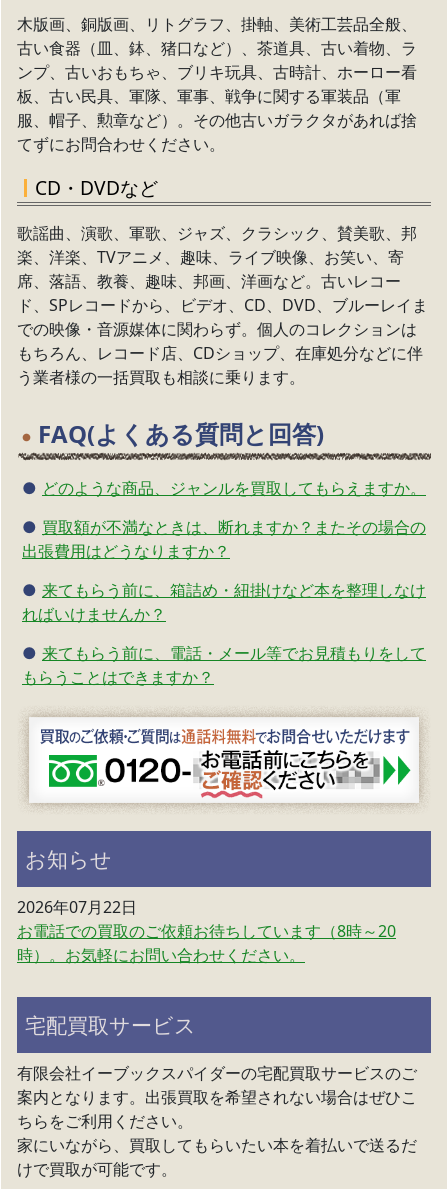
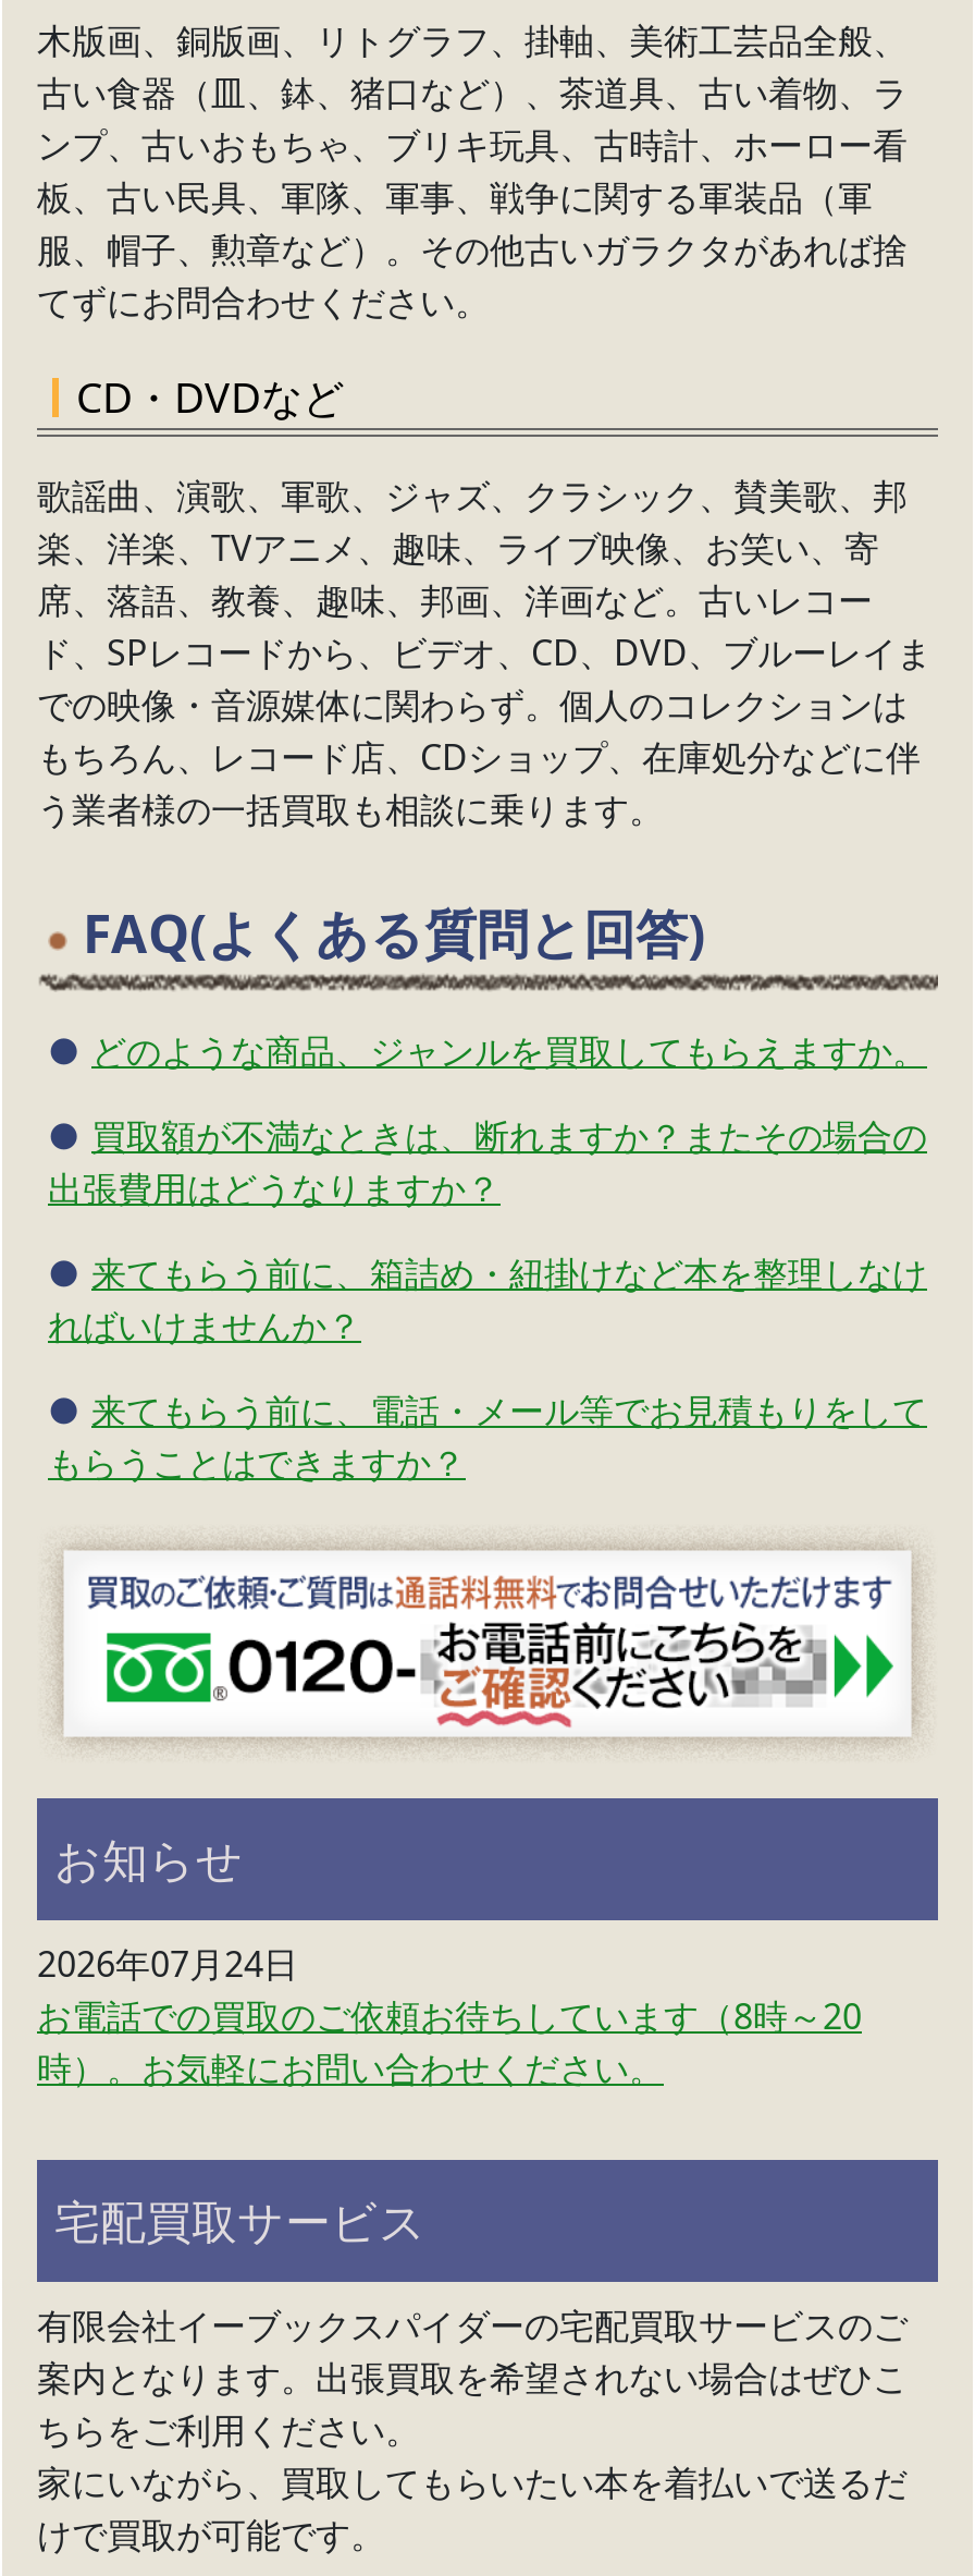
- 2026年07月22日
+ 2026年07月24日
